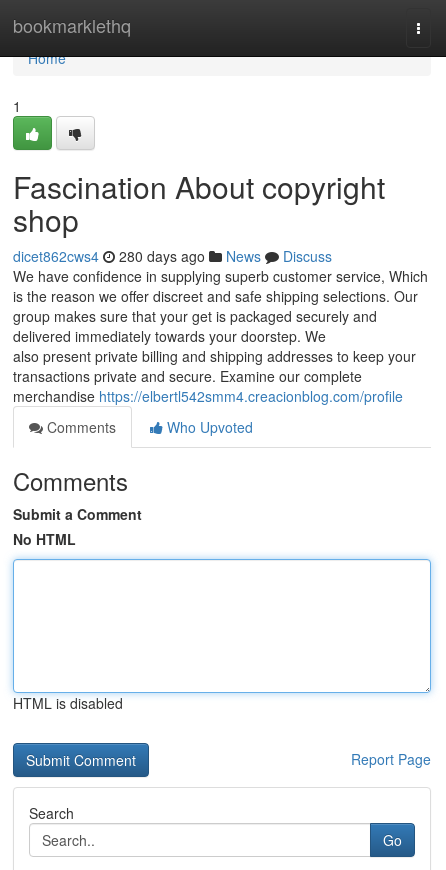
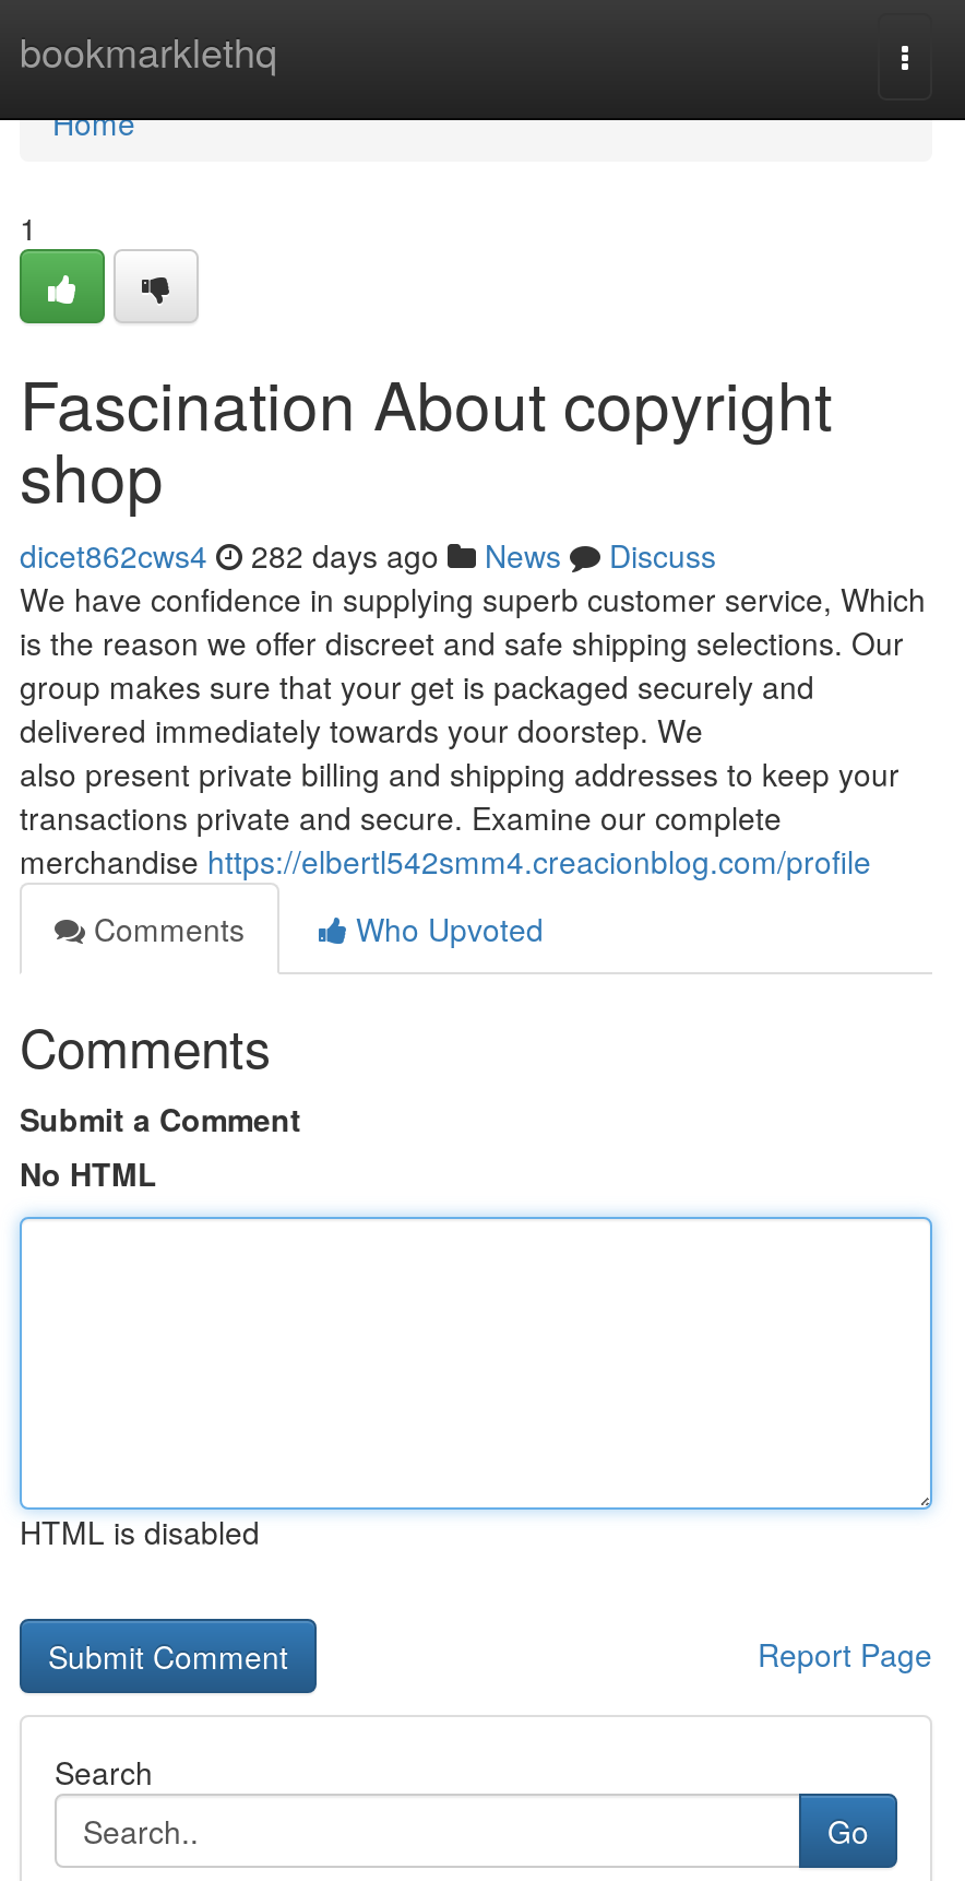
- dicet862cws4 280 days ago News Discuss
+ dicet862cws4 282 days ago News Discuss
